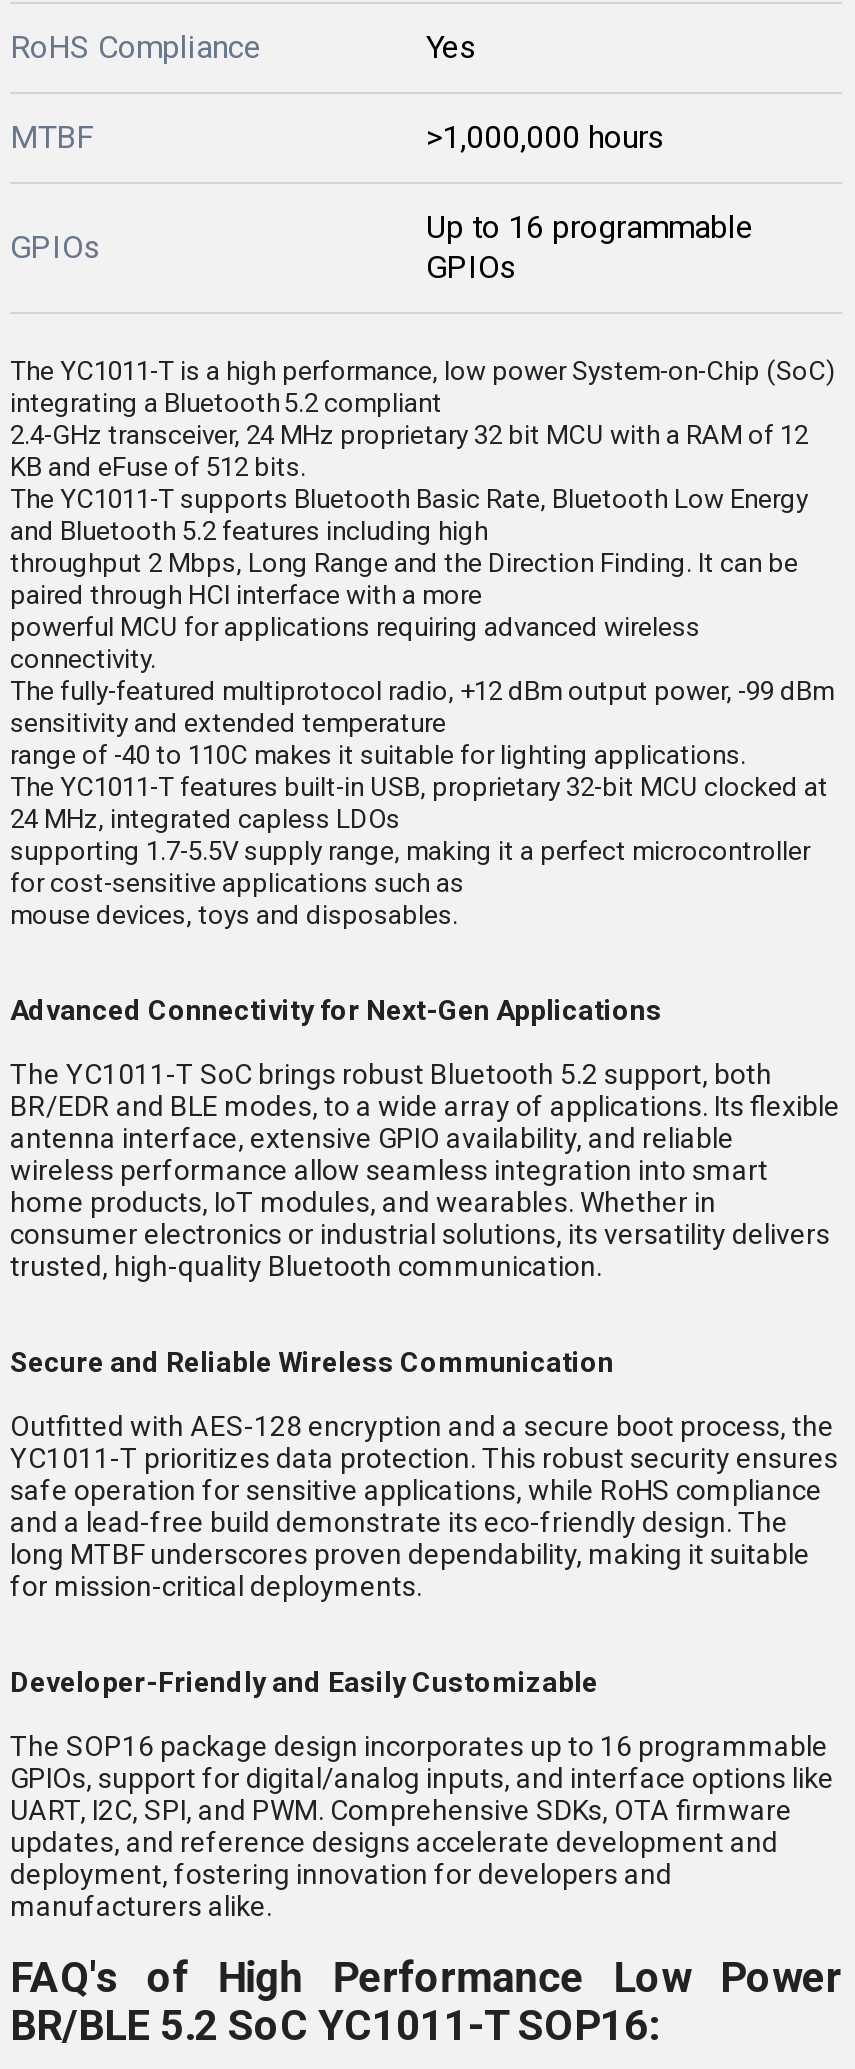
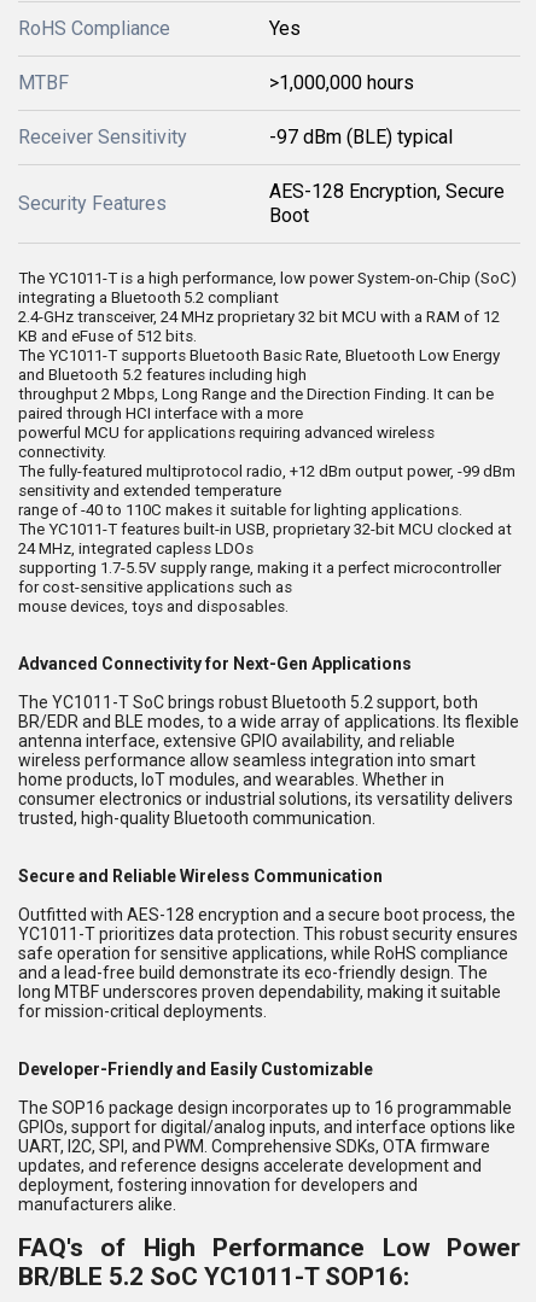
- Up to 16 programmable
- GPIOs
+ AES-128 Encryption, Secure
+ Boot

- GPIOs
+ Receiver Sensitivity
+ -97 dBm (BLE) typical
+ Security Features
